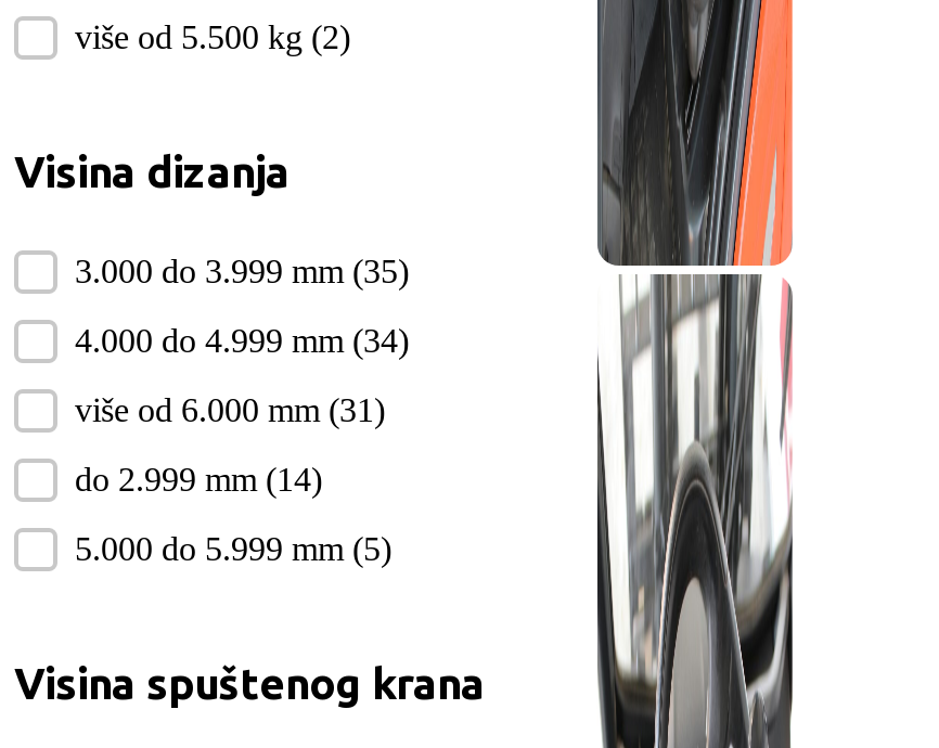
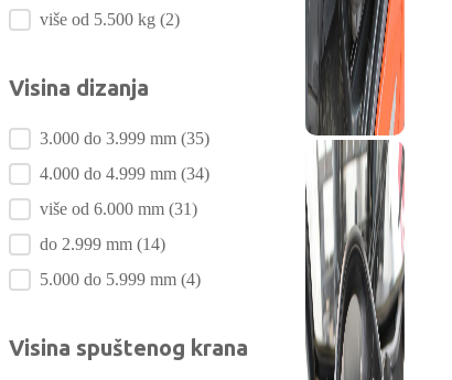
- 5.000 do 5.999 mm (5)
+ 5.000 do 5.999 mm (4)
